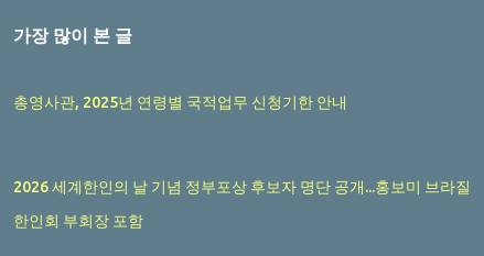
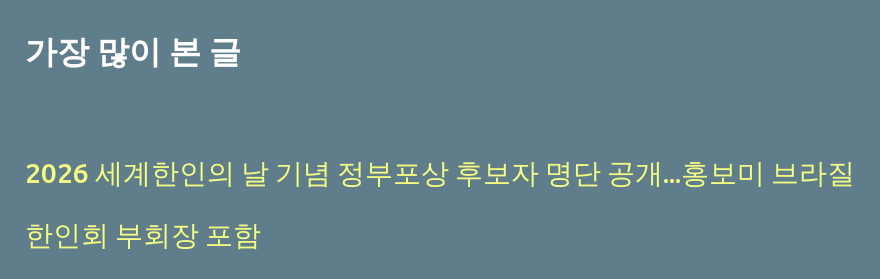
- 총영사관, 2025년 연령별 국적업무 신청기한 안내
